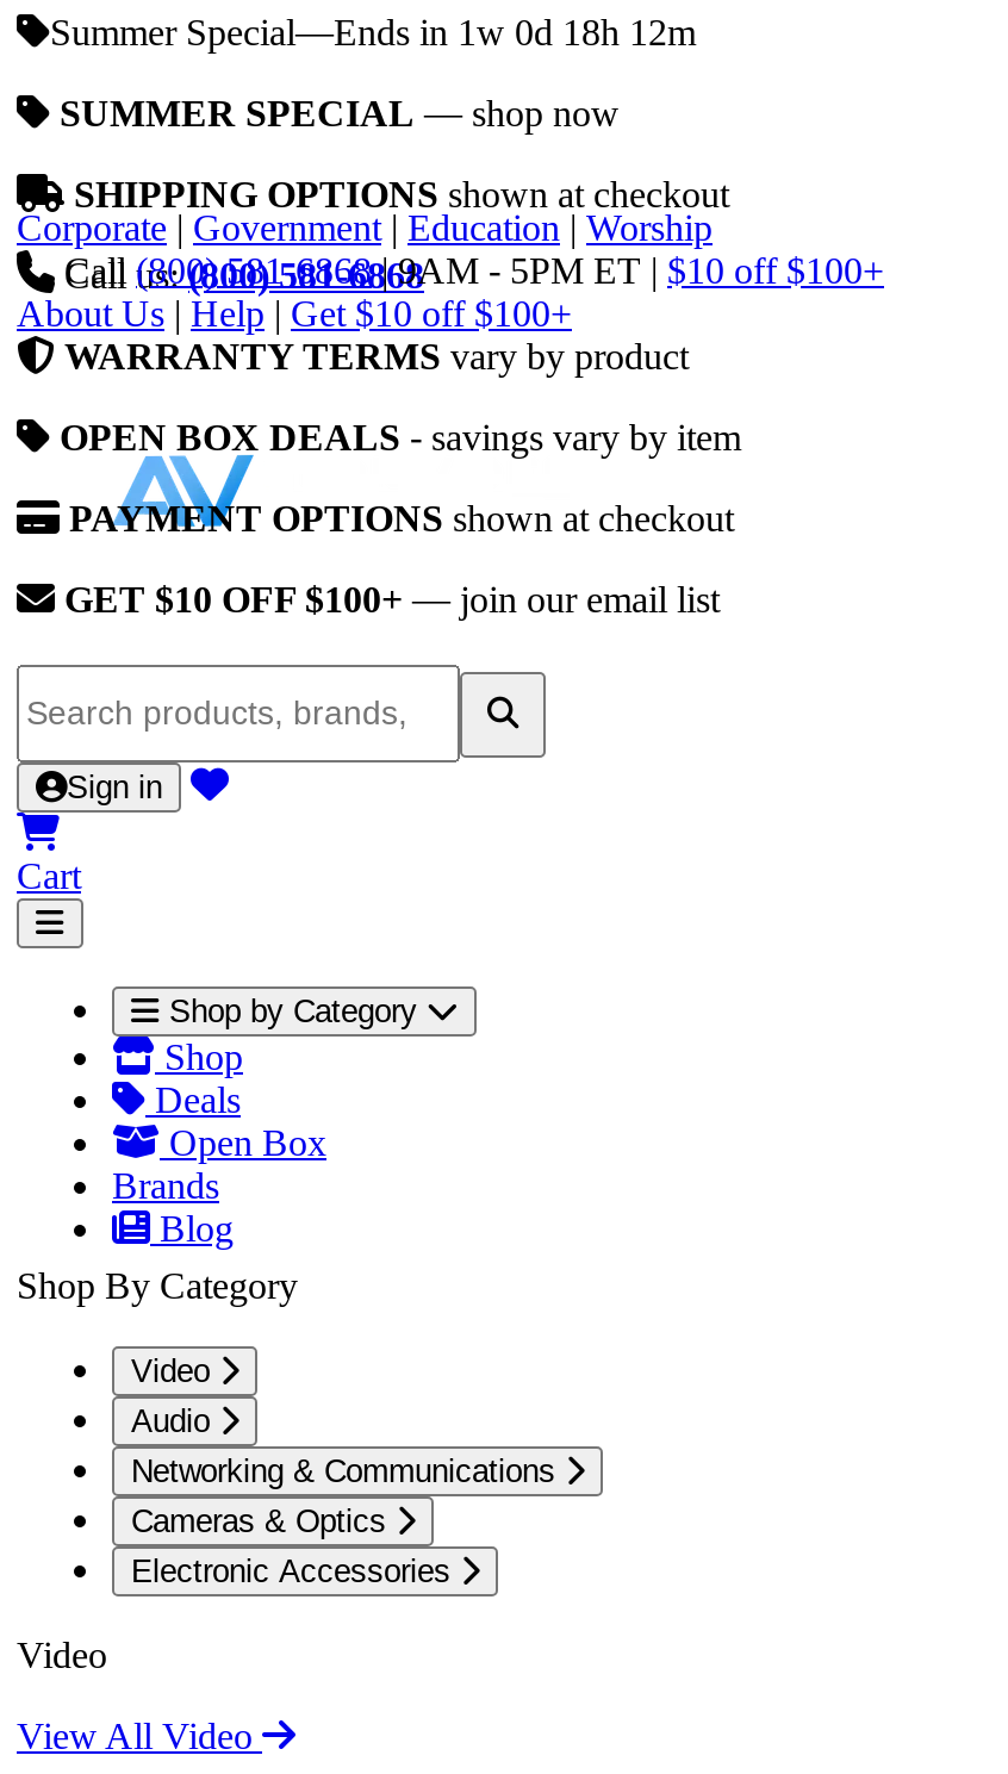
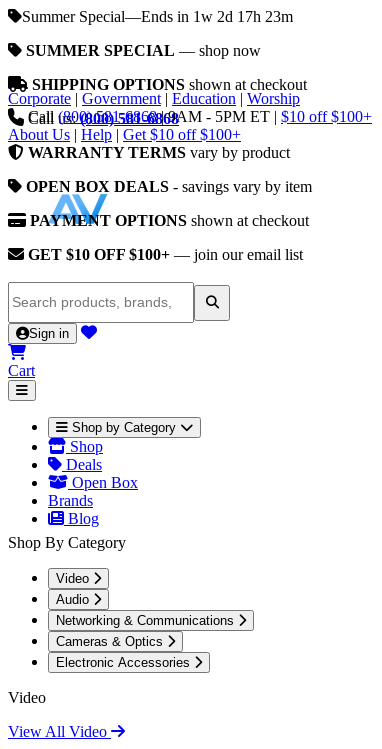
- Summer Special—Ends in 1w 0d 18h 12m
+ Summer Special—Ends in 1w 2d 17h 23m
